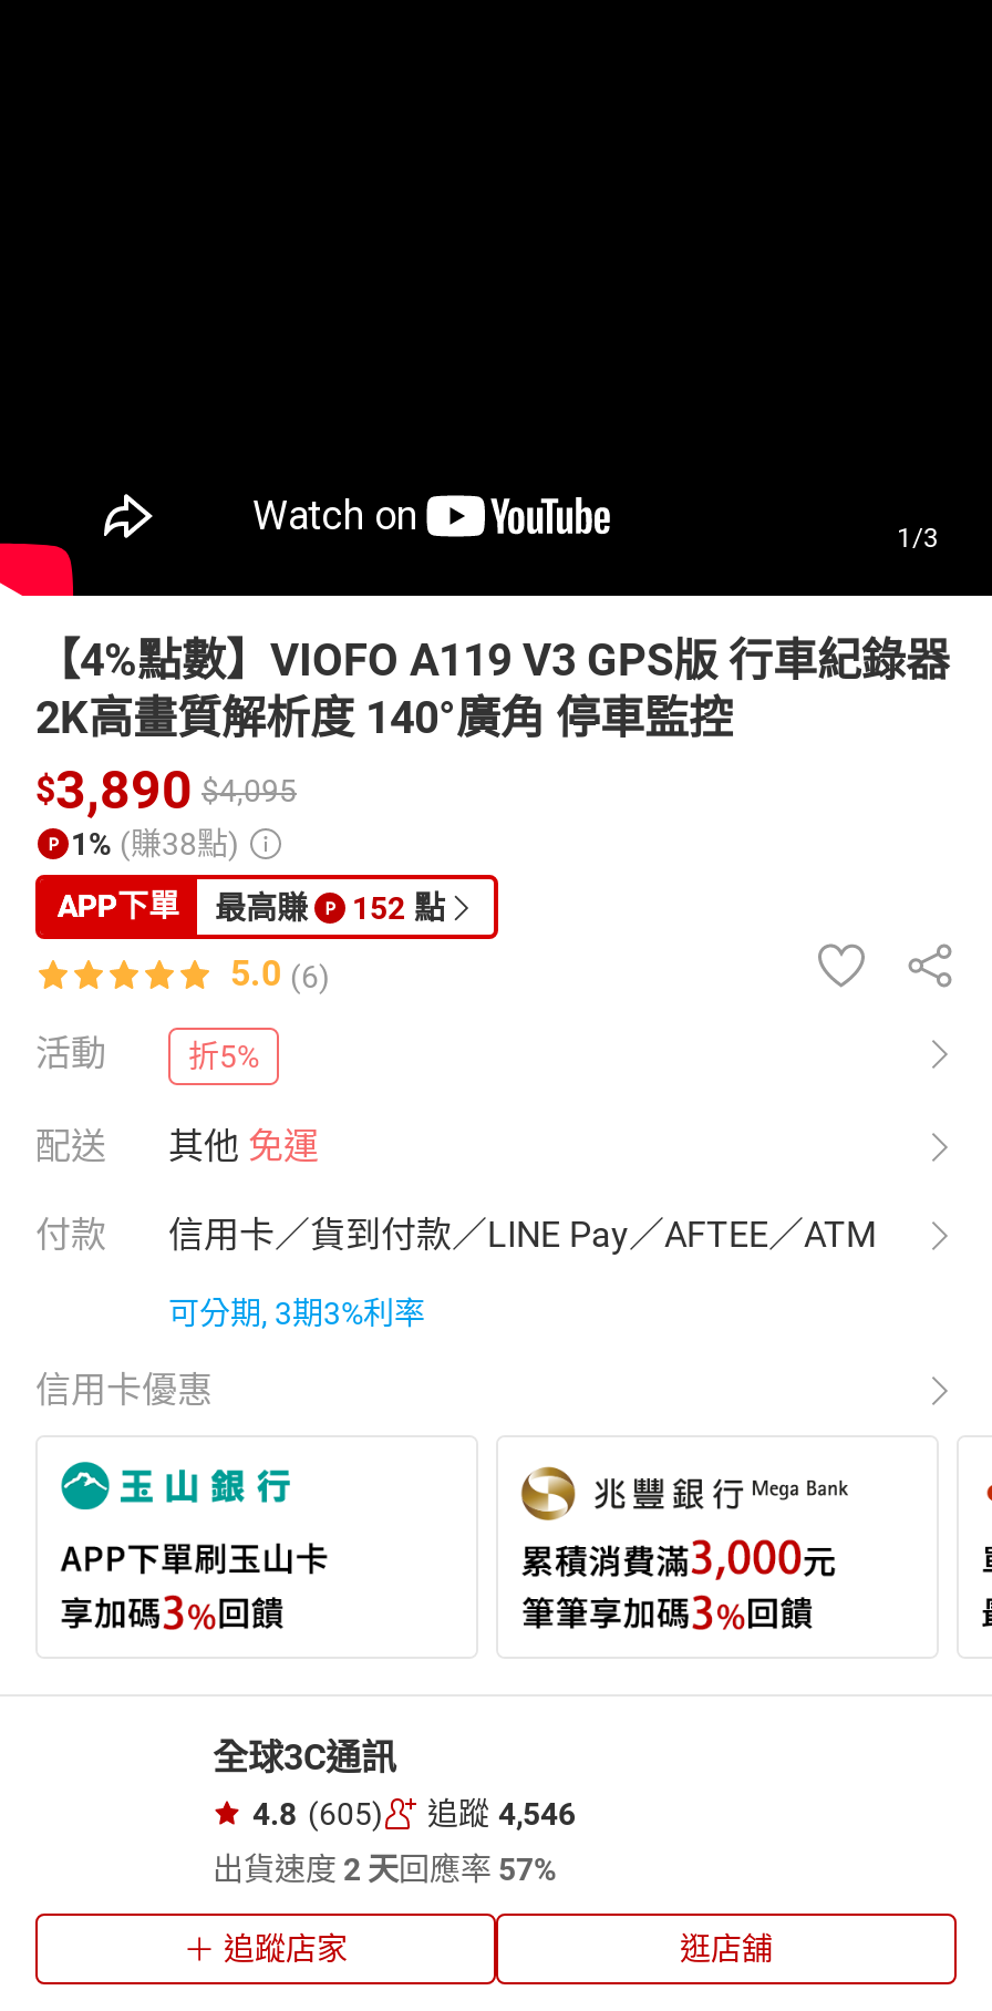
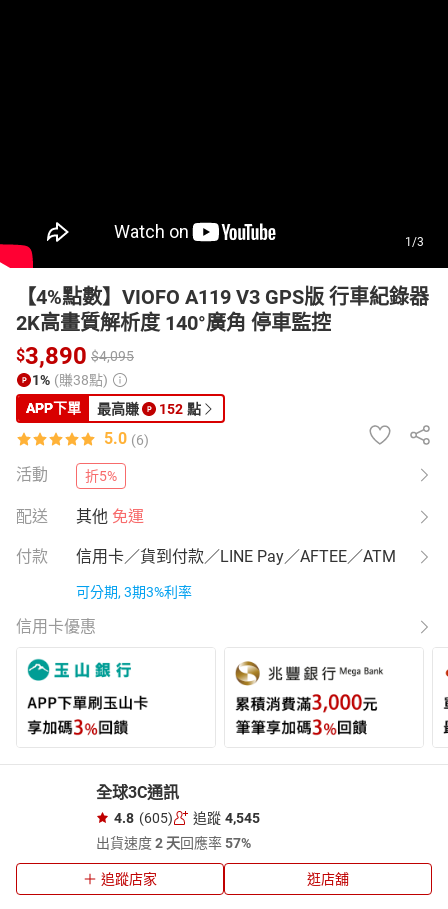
- 4.8 (605) 追蹤 4,546
+ 4.8 (605) 追蹤 4,545
